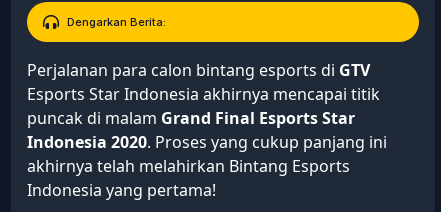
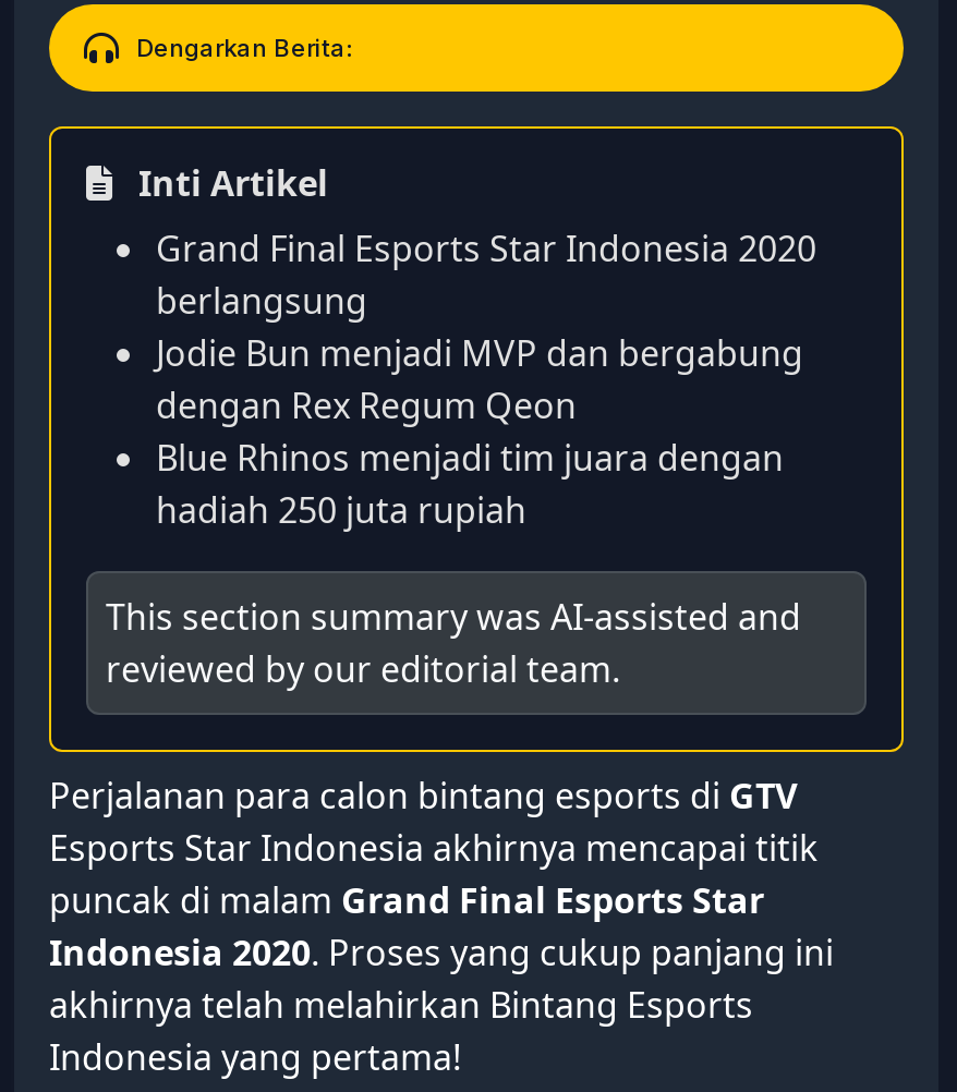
+ [image]
+ Inti Artikel
+ Grand Final Esports Star Indonesia 2020
+ berlangsung
+ Jodie Bun menjadi MVP dan bergabung
+ dengan Rex Regum Qeon
+ Blue Rhinos menjadi tim juara dengan
+ hadiah 250 juta rupiah
+ This section summary was AI-assisted and
+ reviewed by our editorial team.
